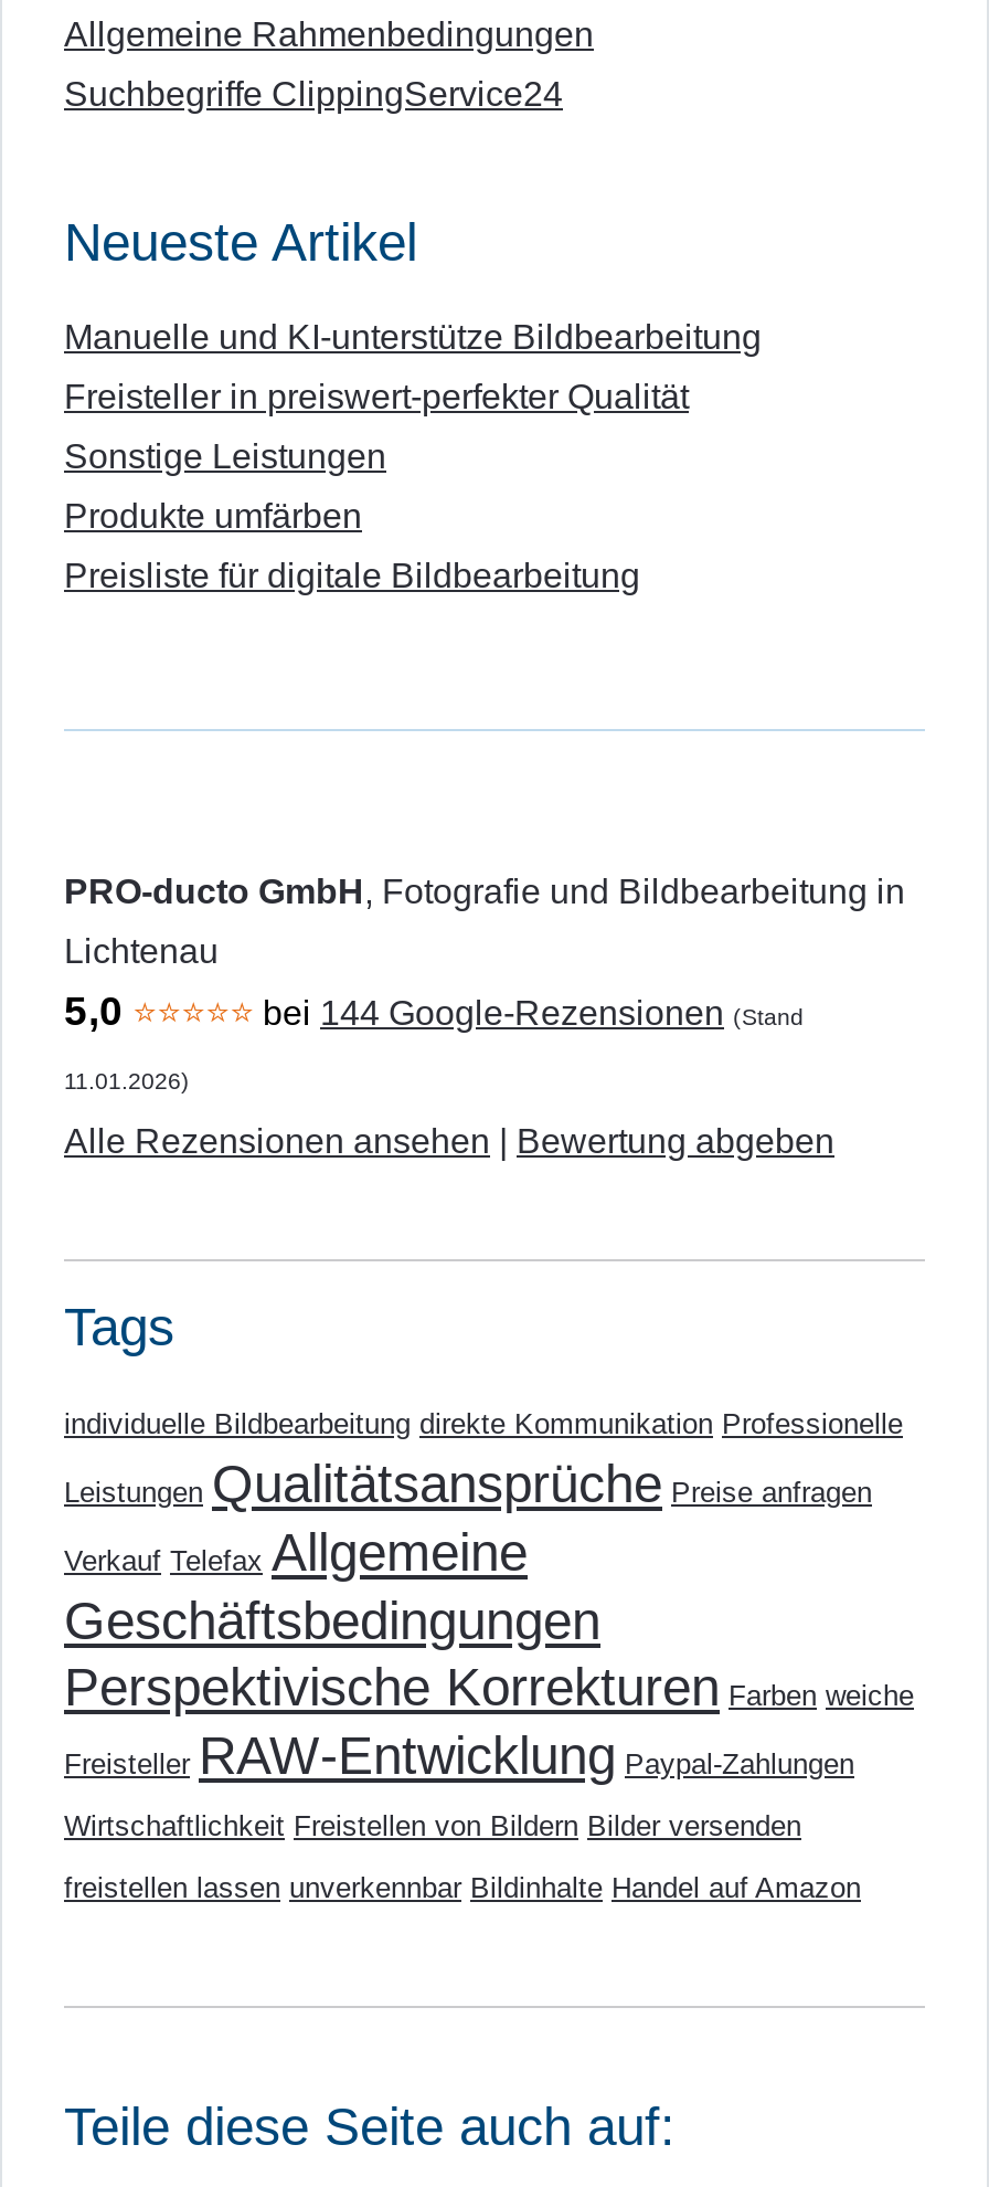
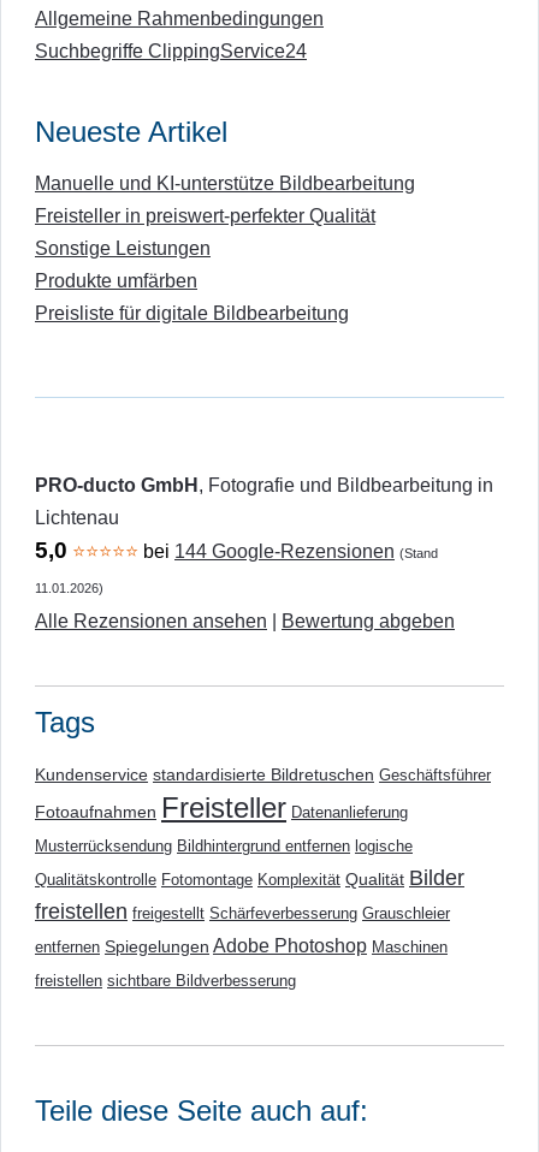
- individuelle Bildbearbeitung direkte Kommunikation Professionelle
- Leistungen Qualitätsansprüche Preise anfragen
- Verkauf Telefax Allgemeine
- Geschäftsbedingungen
- Perspektivische Korrekturen Farben weiche
- Freisteller RAW-Entwicklung Paypal-Zahlungen
- Wirtschaftlichkeit Freistellen von Bildern Bilder versenden
- freistellen lassen unverkennbar Bildinhalte Handel auf Amazon
+ Kundenservice standardisierte Bildretuschen Geschäftsführer
+ Fotoaufnahmen Freisteller Datenanlieferung
+ Musterrücksendung Bildhintergrund entfernen logische
+ Qualitätskontrolle Fotomontage Komplexität Qualität Bilder
+ freistellen freigestellt Schärfeverbesserung Grauschleier
+ entfernen Spiegelungen Adobe Photoshop Maschinen
+ freistellen sichtbare Bildverbesserung
